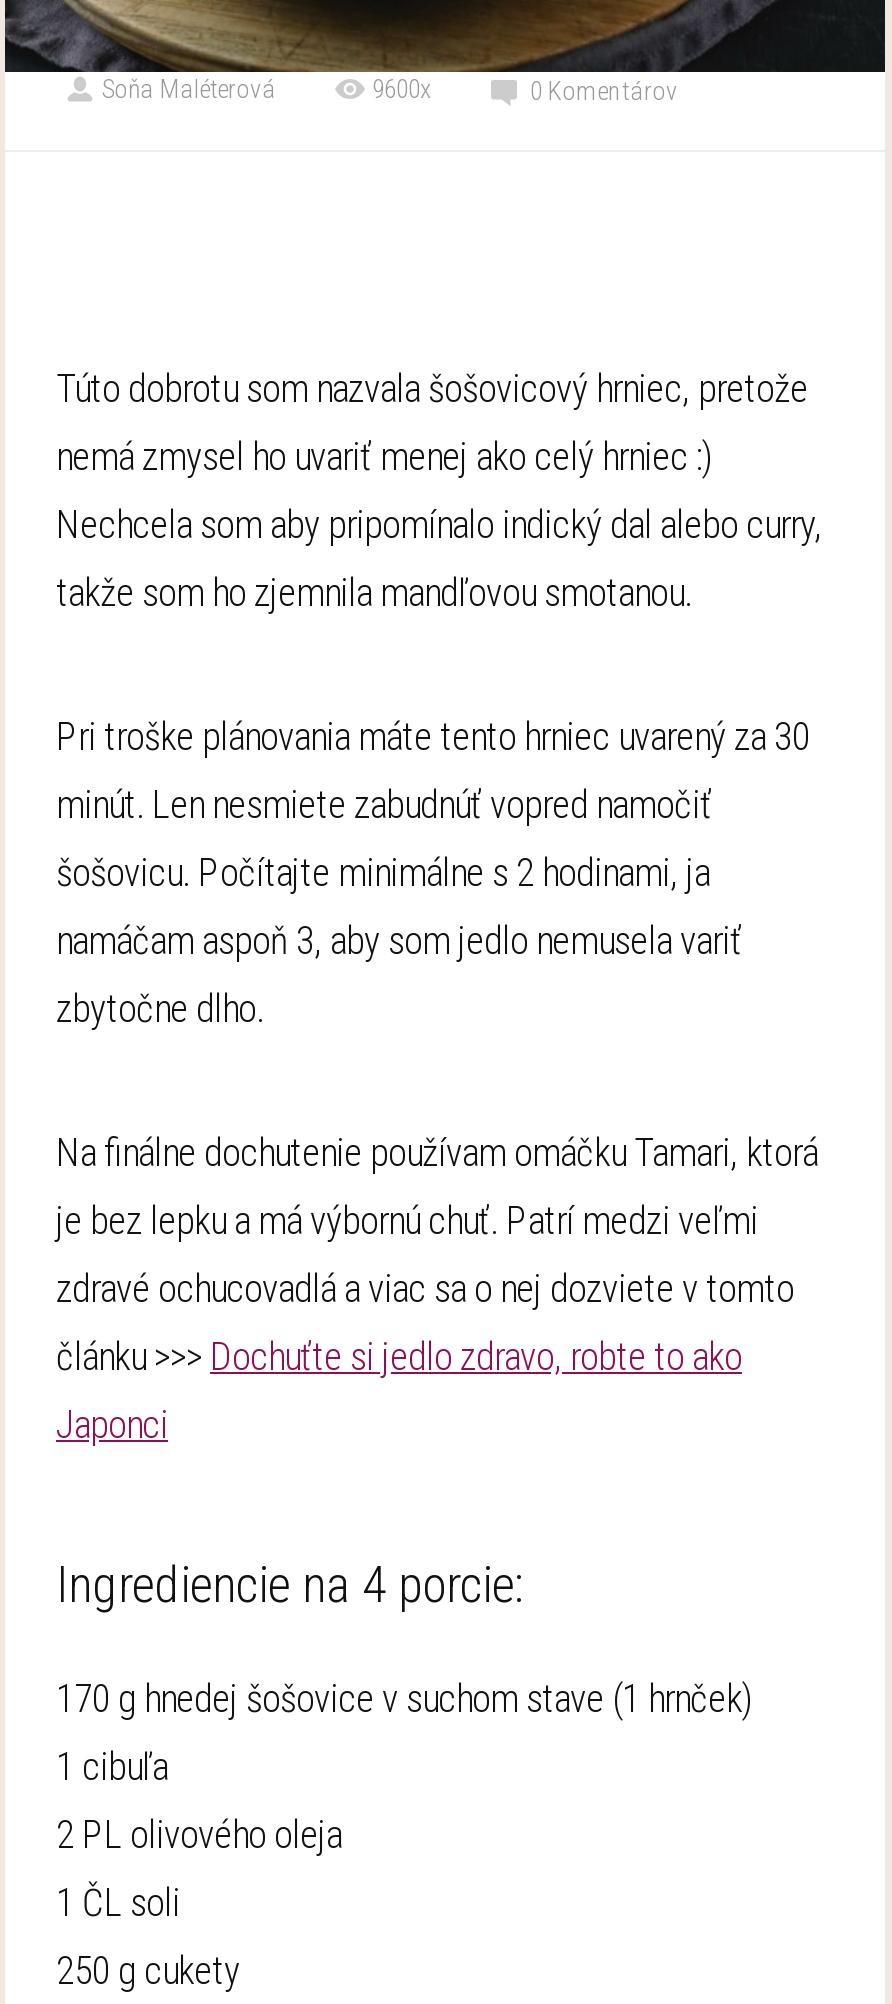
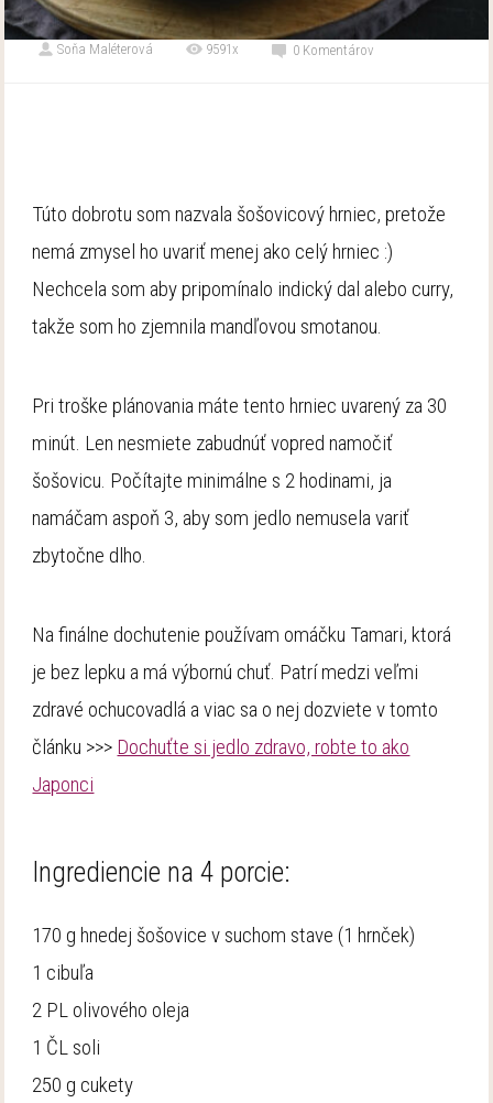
- 9600x
+ 9591x
